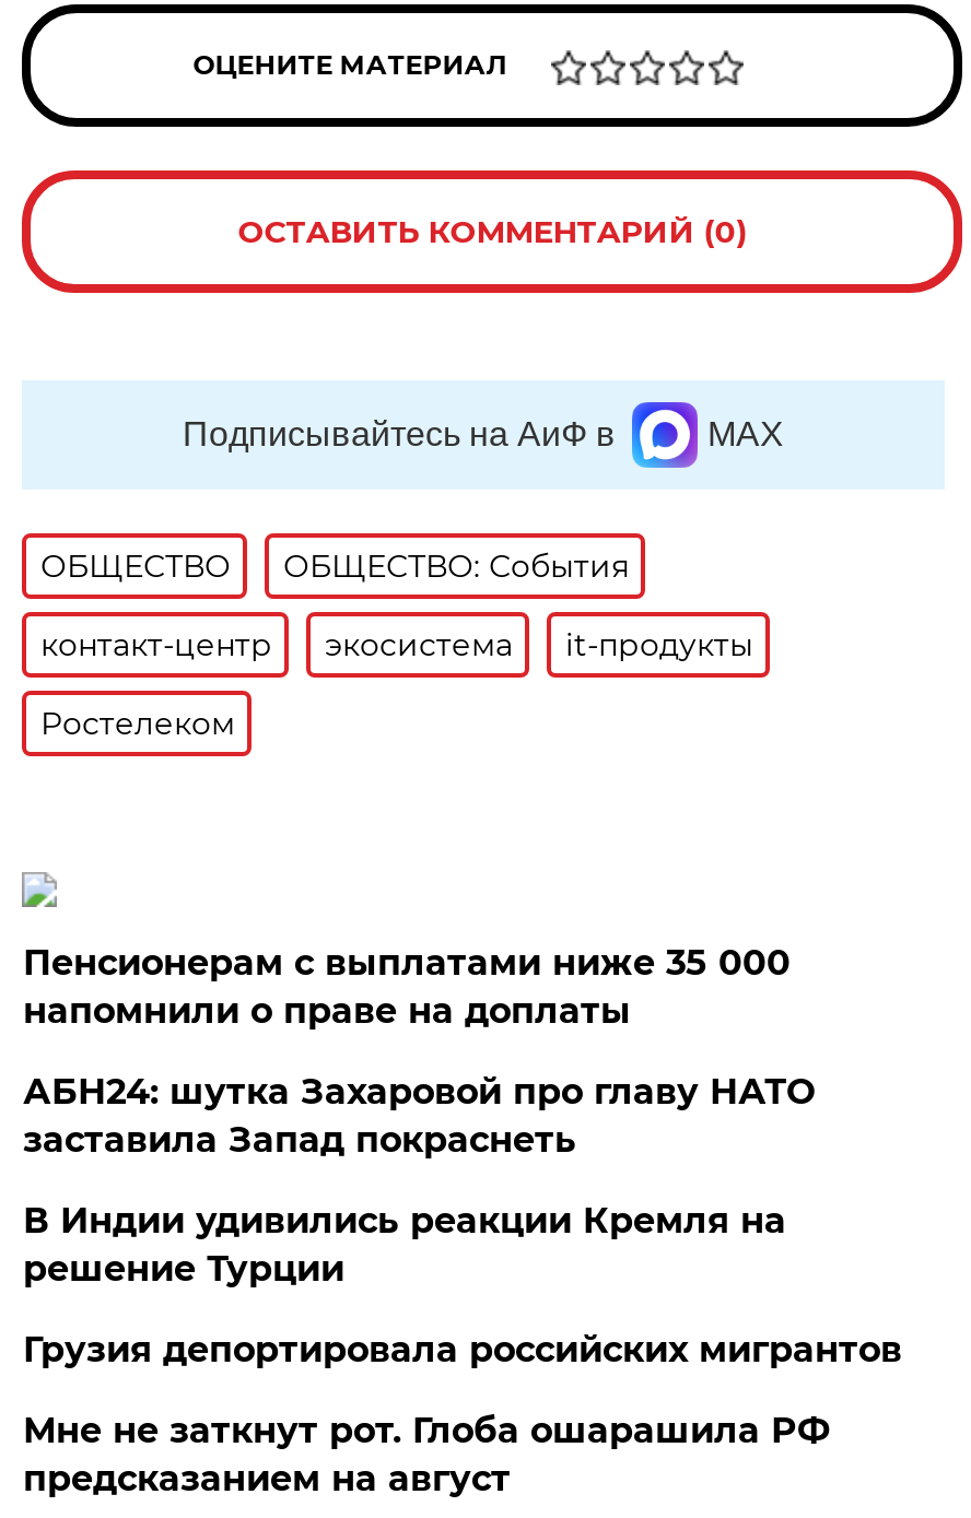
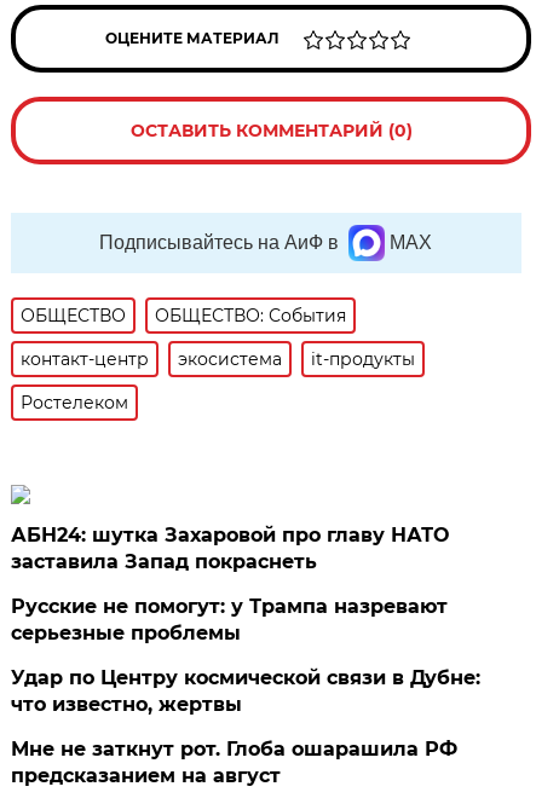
- Пенсионерам с выплатами ниже 35 000
- напомнили о праве на доплаты

moved up: АБН24: шутка Захаровой про главу НАТО | заставила Запад покраснеть

- В Индии удивились реакции Кремля на
- решение Турции
+ Русские не помогут: у Трампа назревают
+ серьезные проблемы

- Грузия депортировала российских мигрантов
+ Удар по Центру космической связи в Дубне:
+ что известно, жертвы
